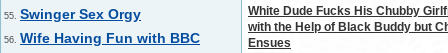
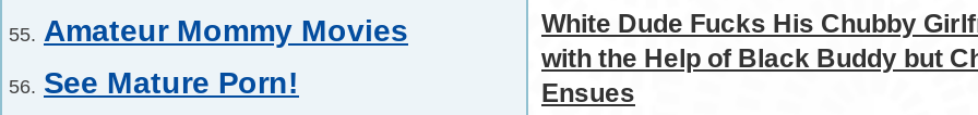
- 55. Swinger Sex Orgy
+ 55. Amateur Mommy Movies

- 56. Wife Having Fun with BBC
+ 56. See Mature Porn!
